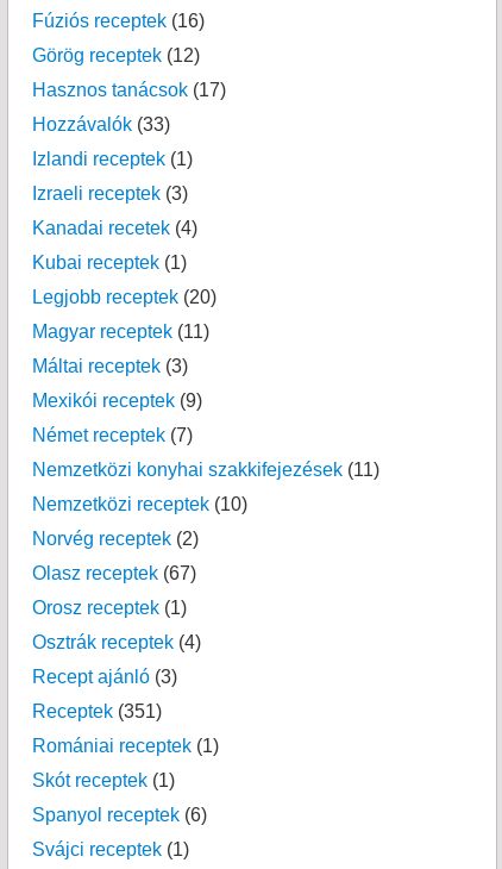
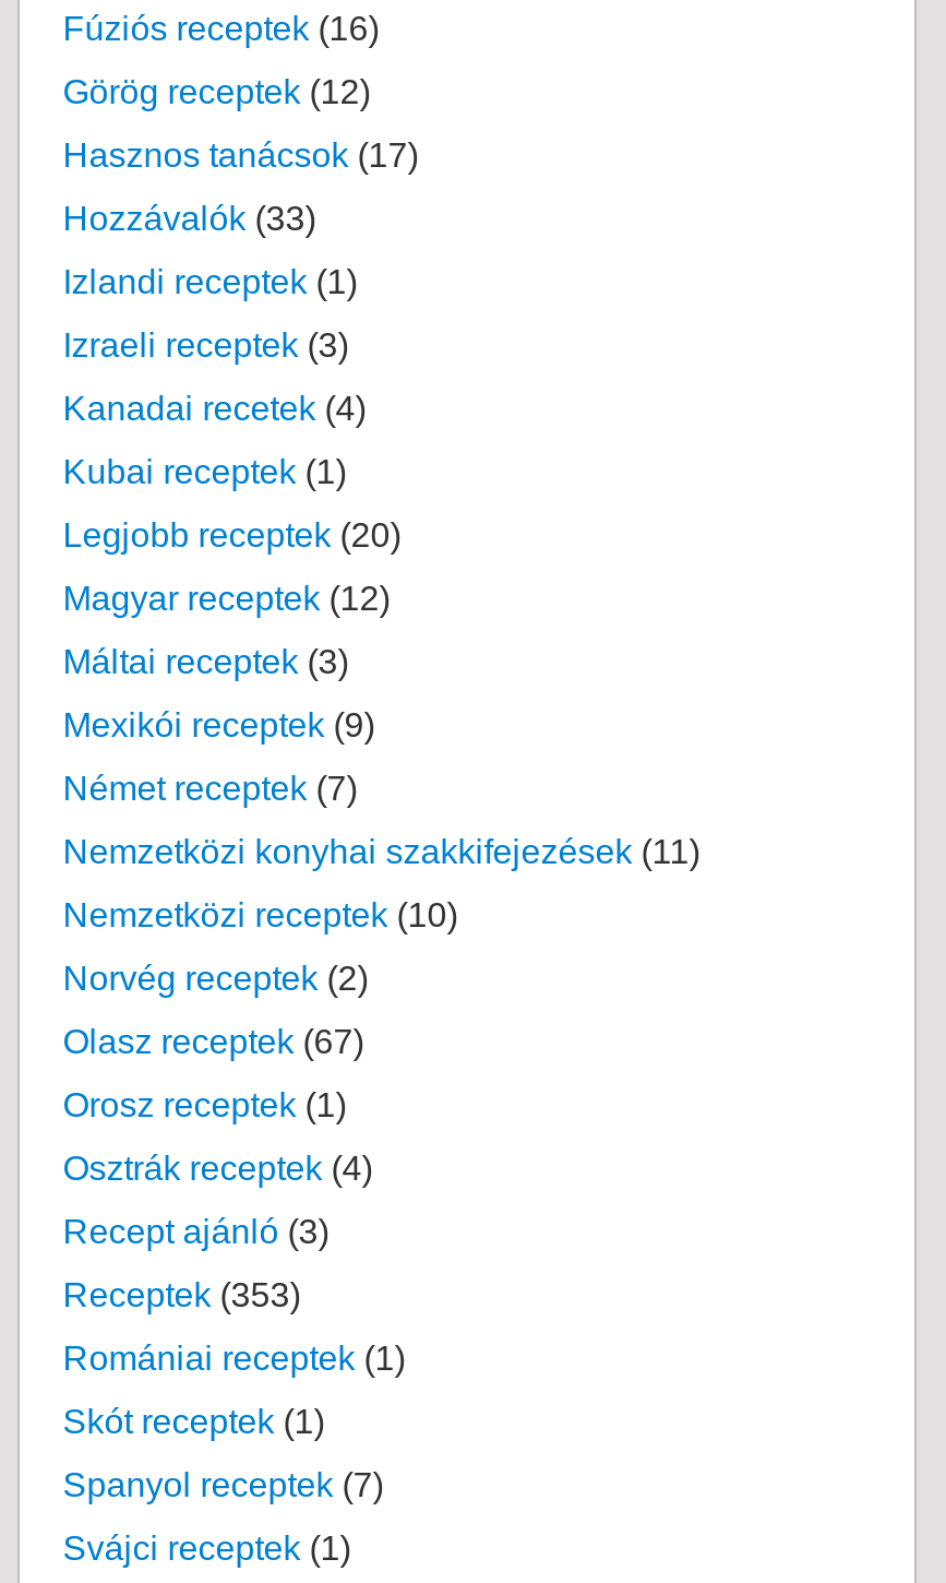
- Magyar receptek (11)
+ Magyar receptek (12)

- Receptek (351)
+ Receptek (353)

- Spanyol receptek (6)
+ Spanyol receptek (7)
